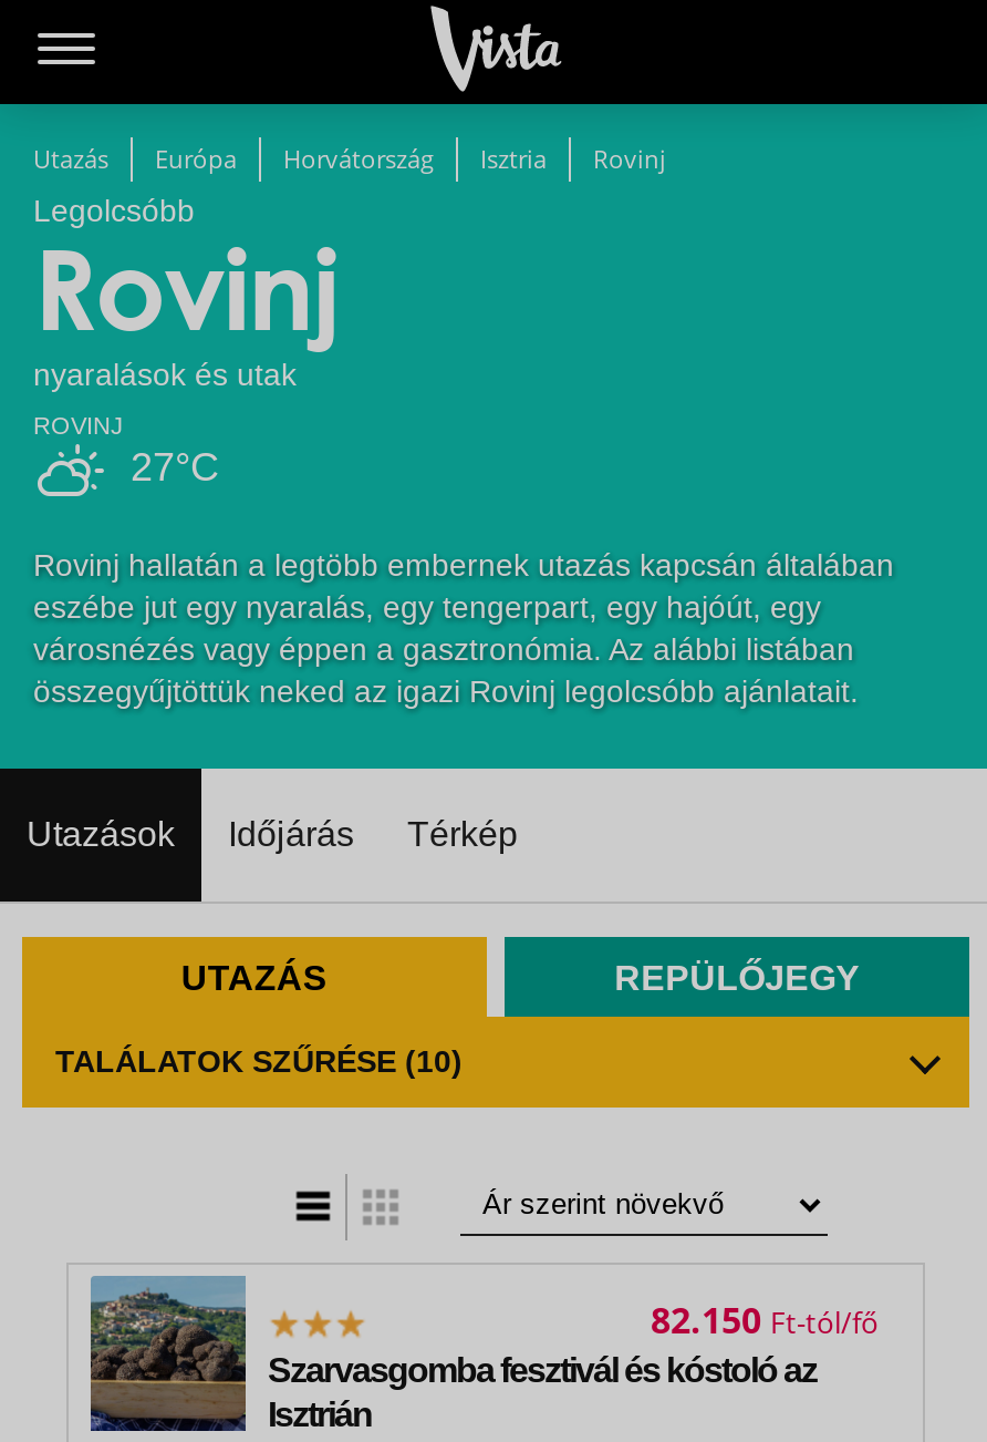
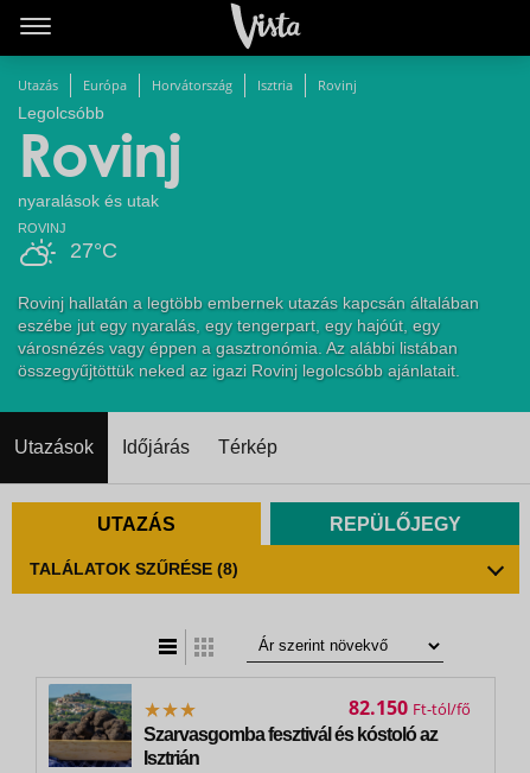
- TALÁLATOK SZŰRÉSE (10)
+ TALÁLATOK SZŰRÉSE (8)
